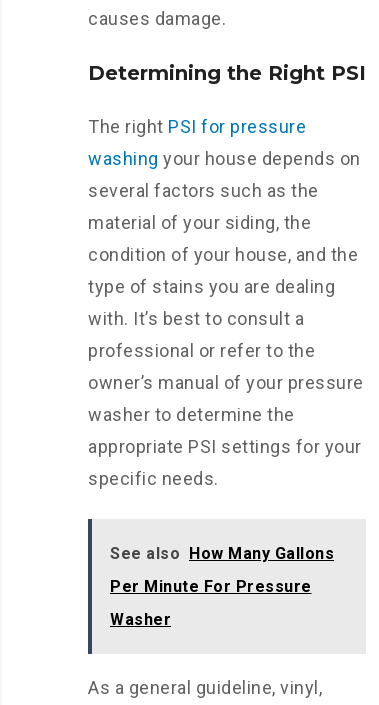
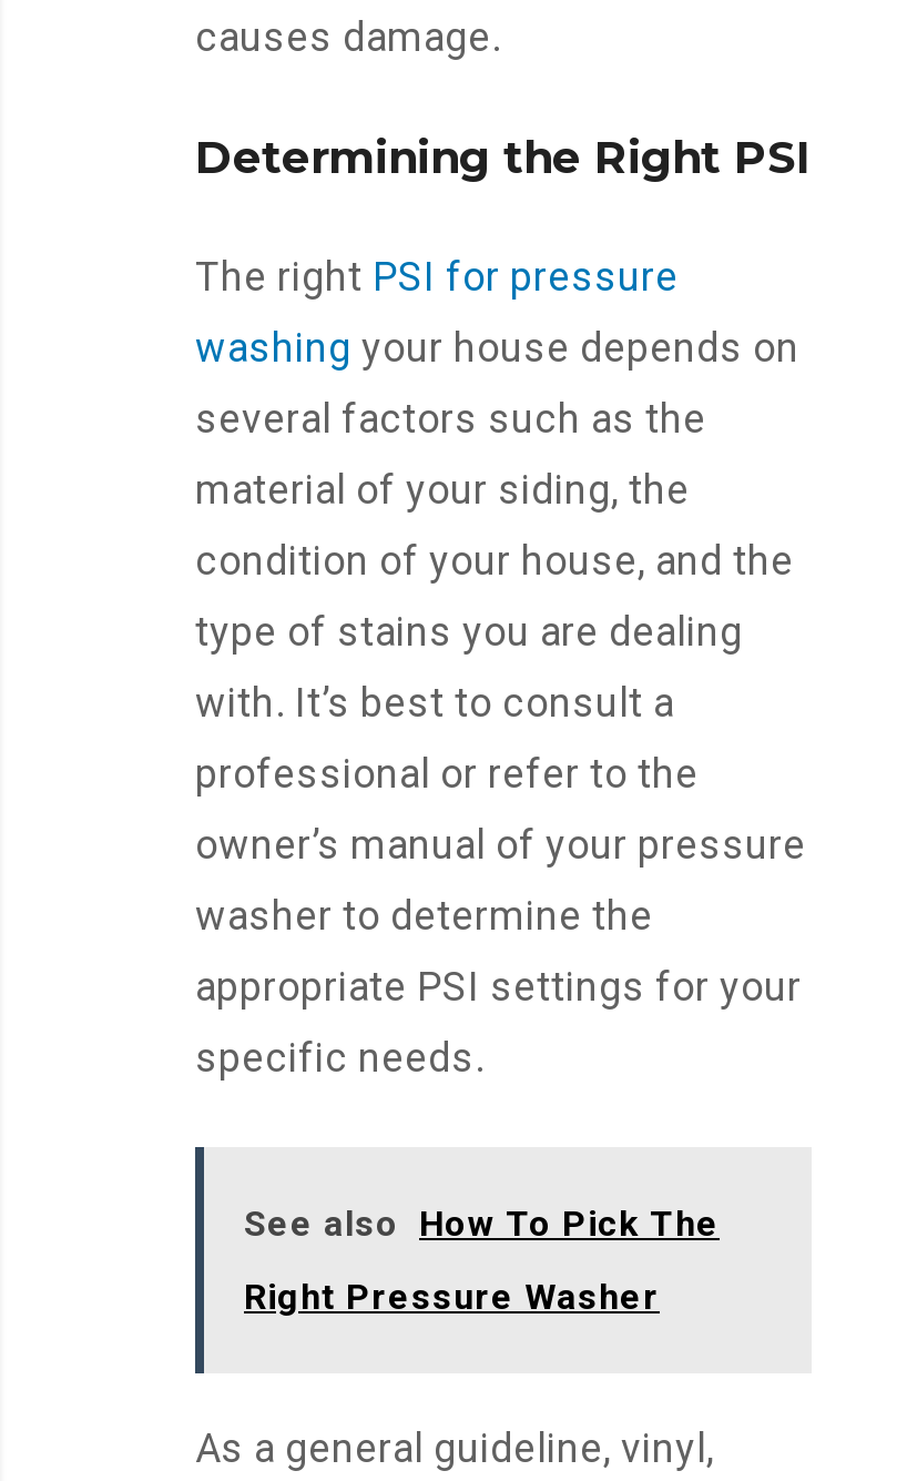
- See also How Many Gallons
- Per Minute For Pressure
- Washer
+ See also How To Pick The
+ Right Pressure Washer
